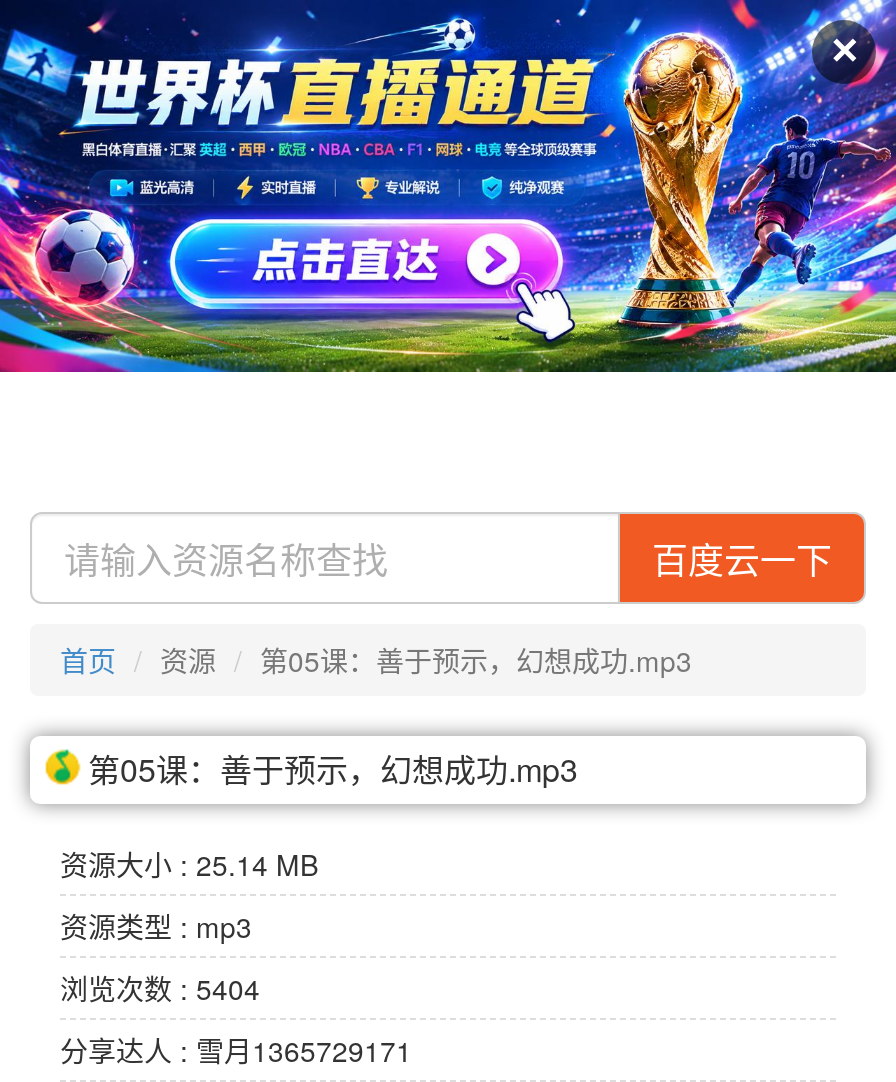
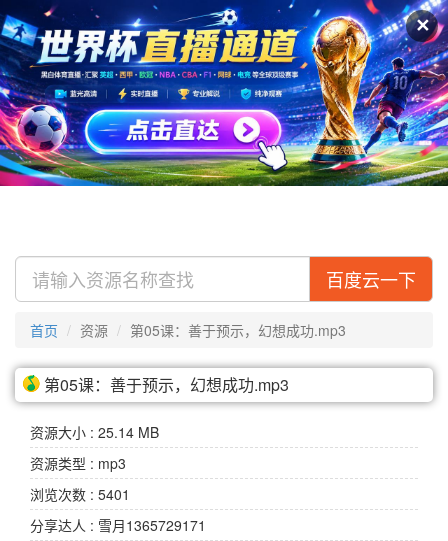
- 浏览次数 : 5404
+ 浏览次数 : 5401
